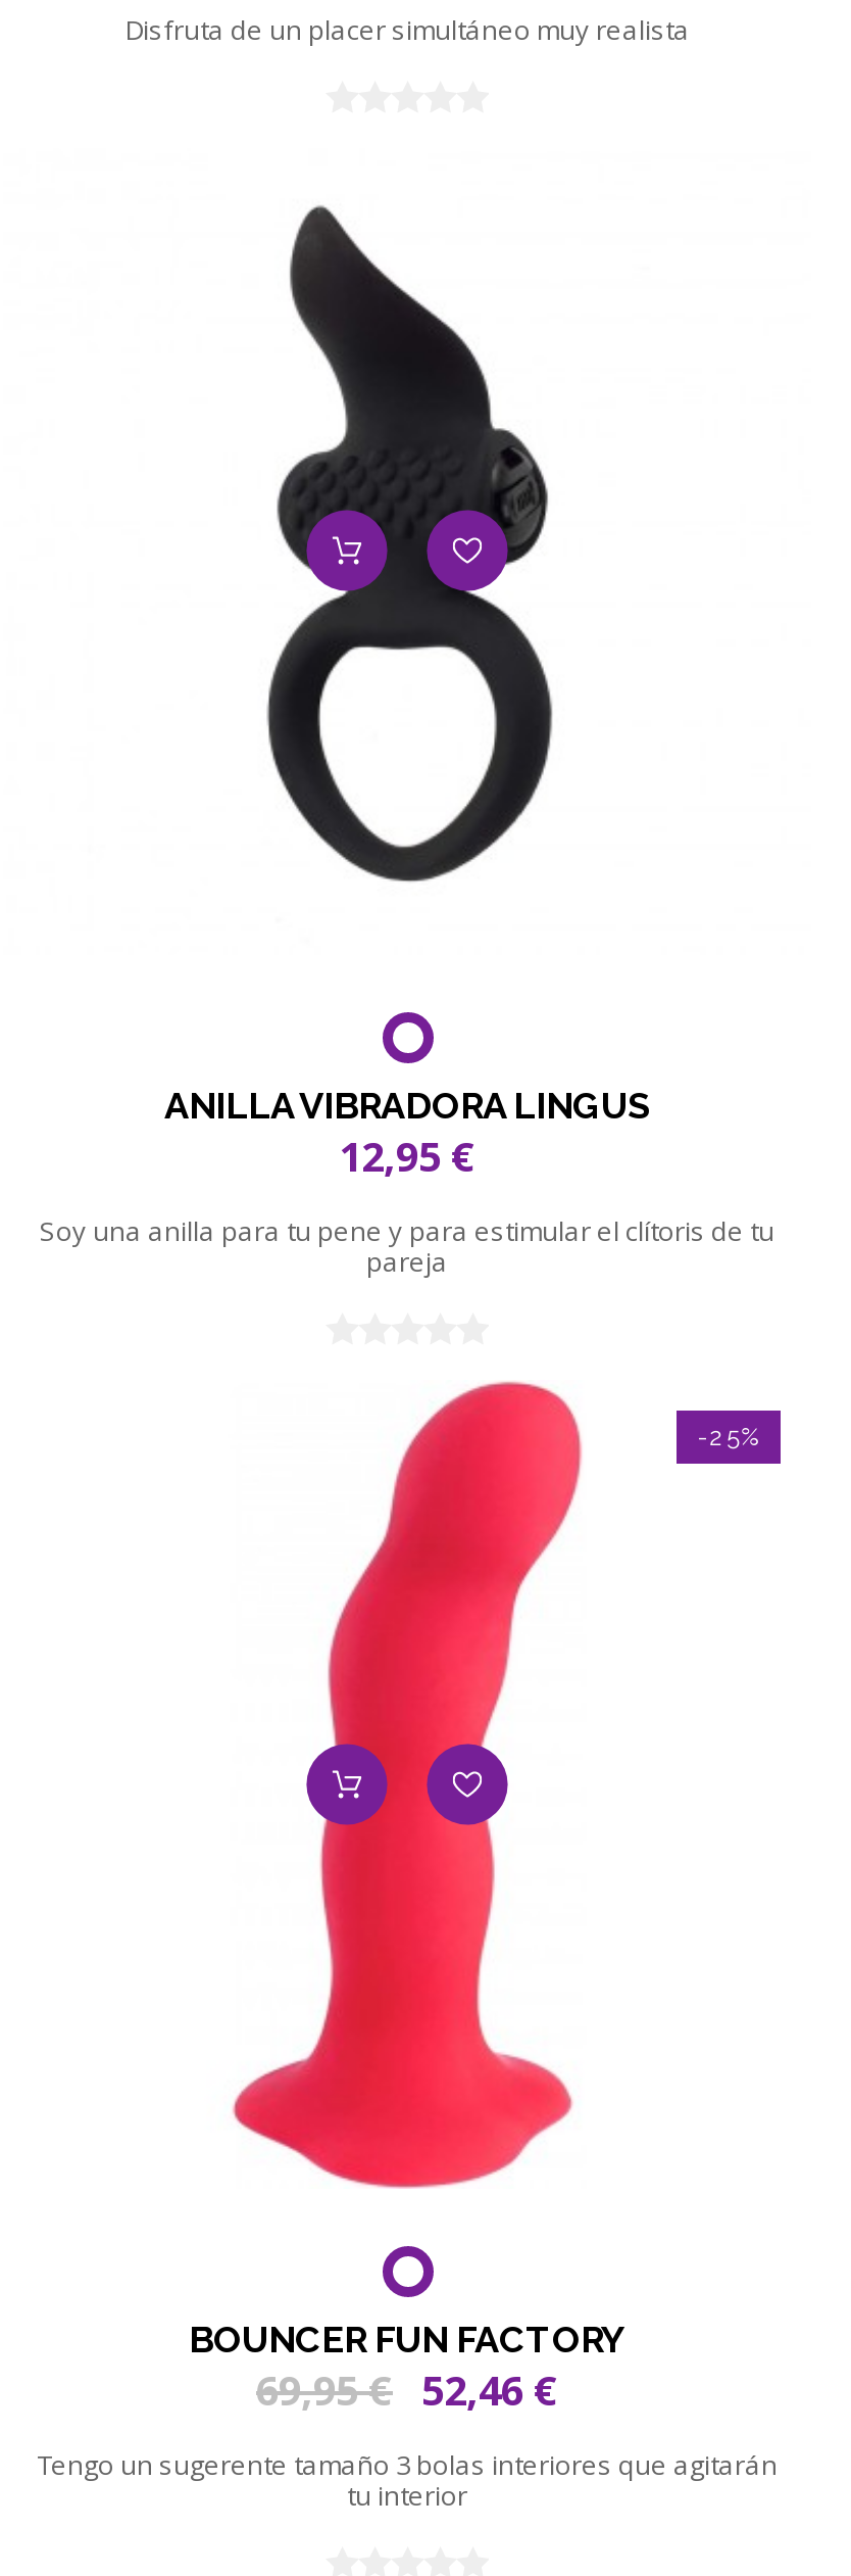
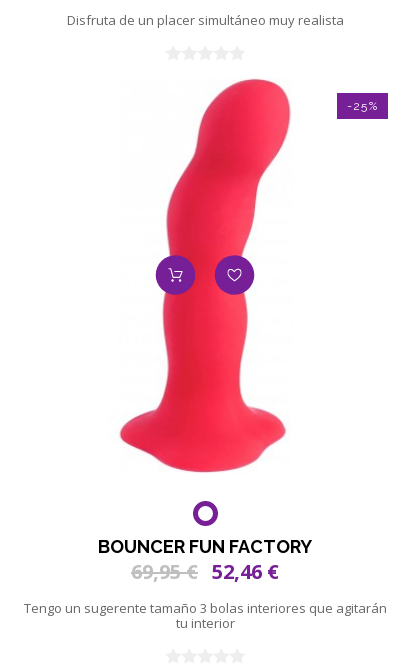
- [image]

- ANILLA VIBRADORA LINGUS
- 12,95 €
- Soy una anilla para tu pene y para estimular el clítoris de tu
- pareja
